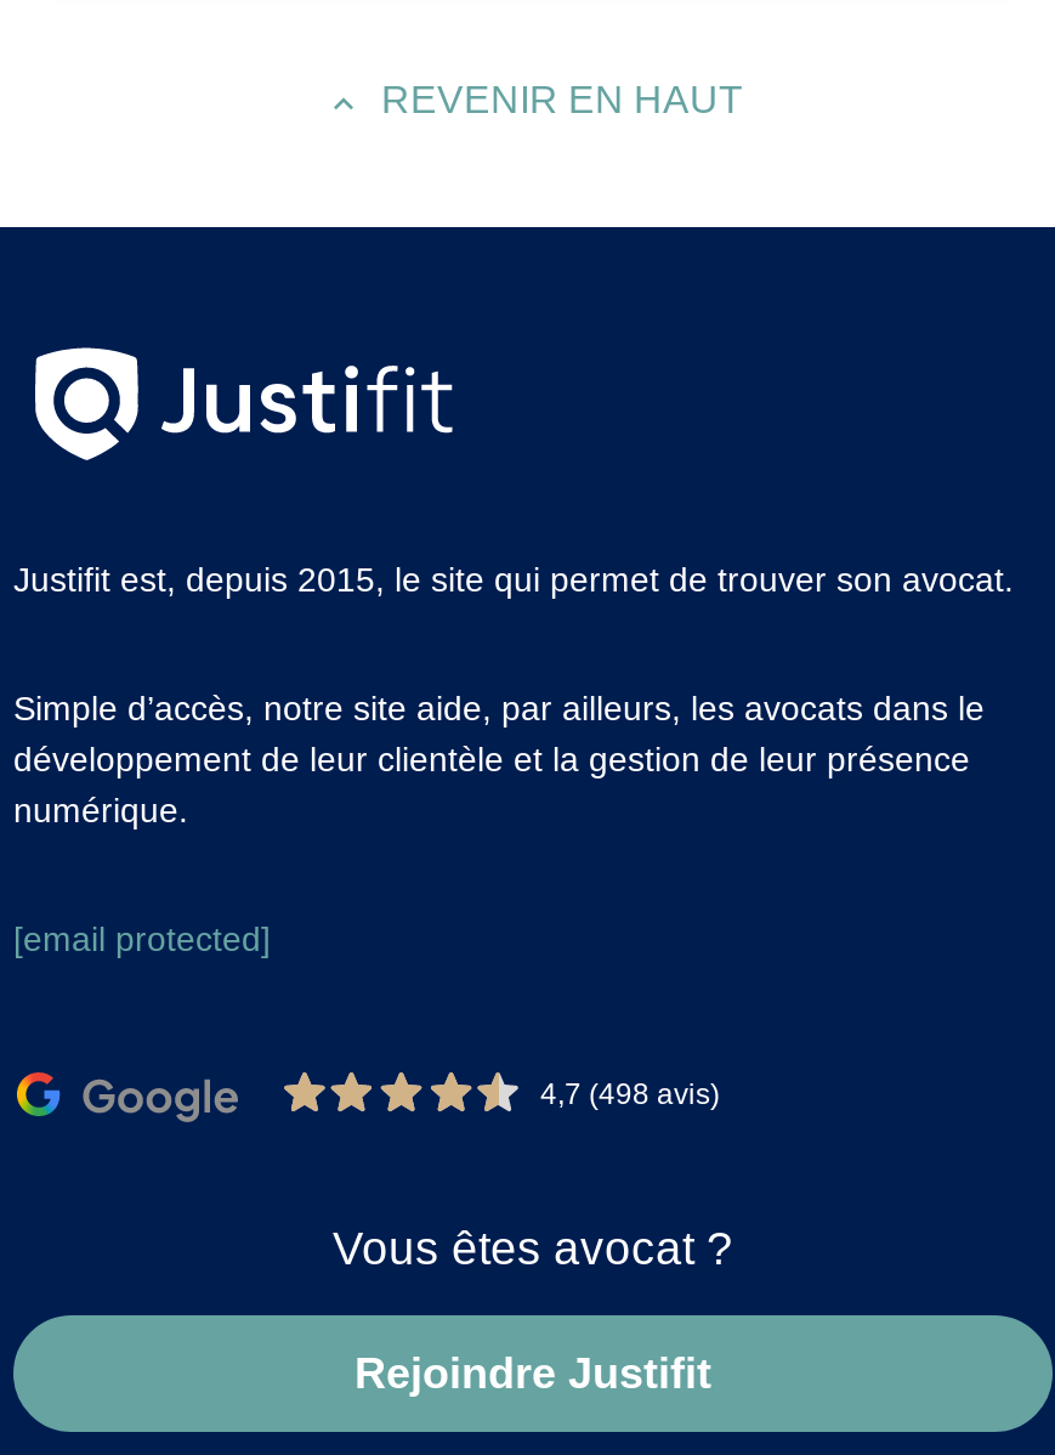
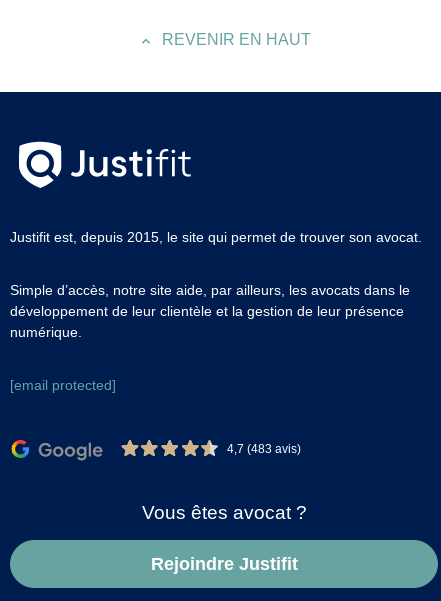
- 4,7 (498 avis)
+ 4,7 (483 avis)
